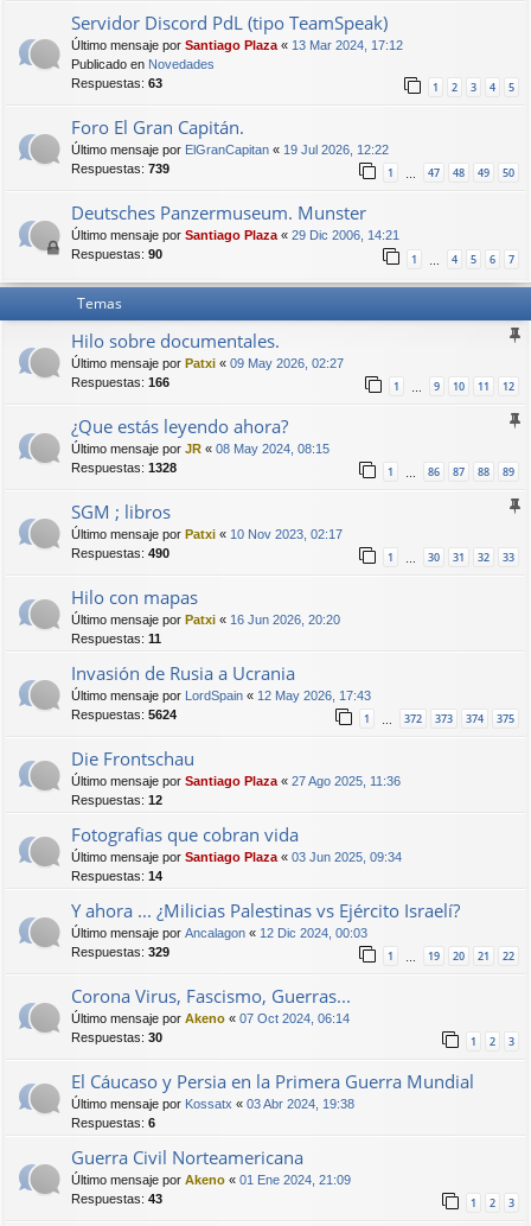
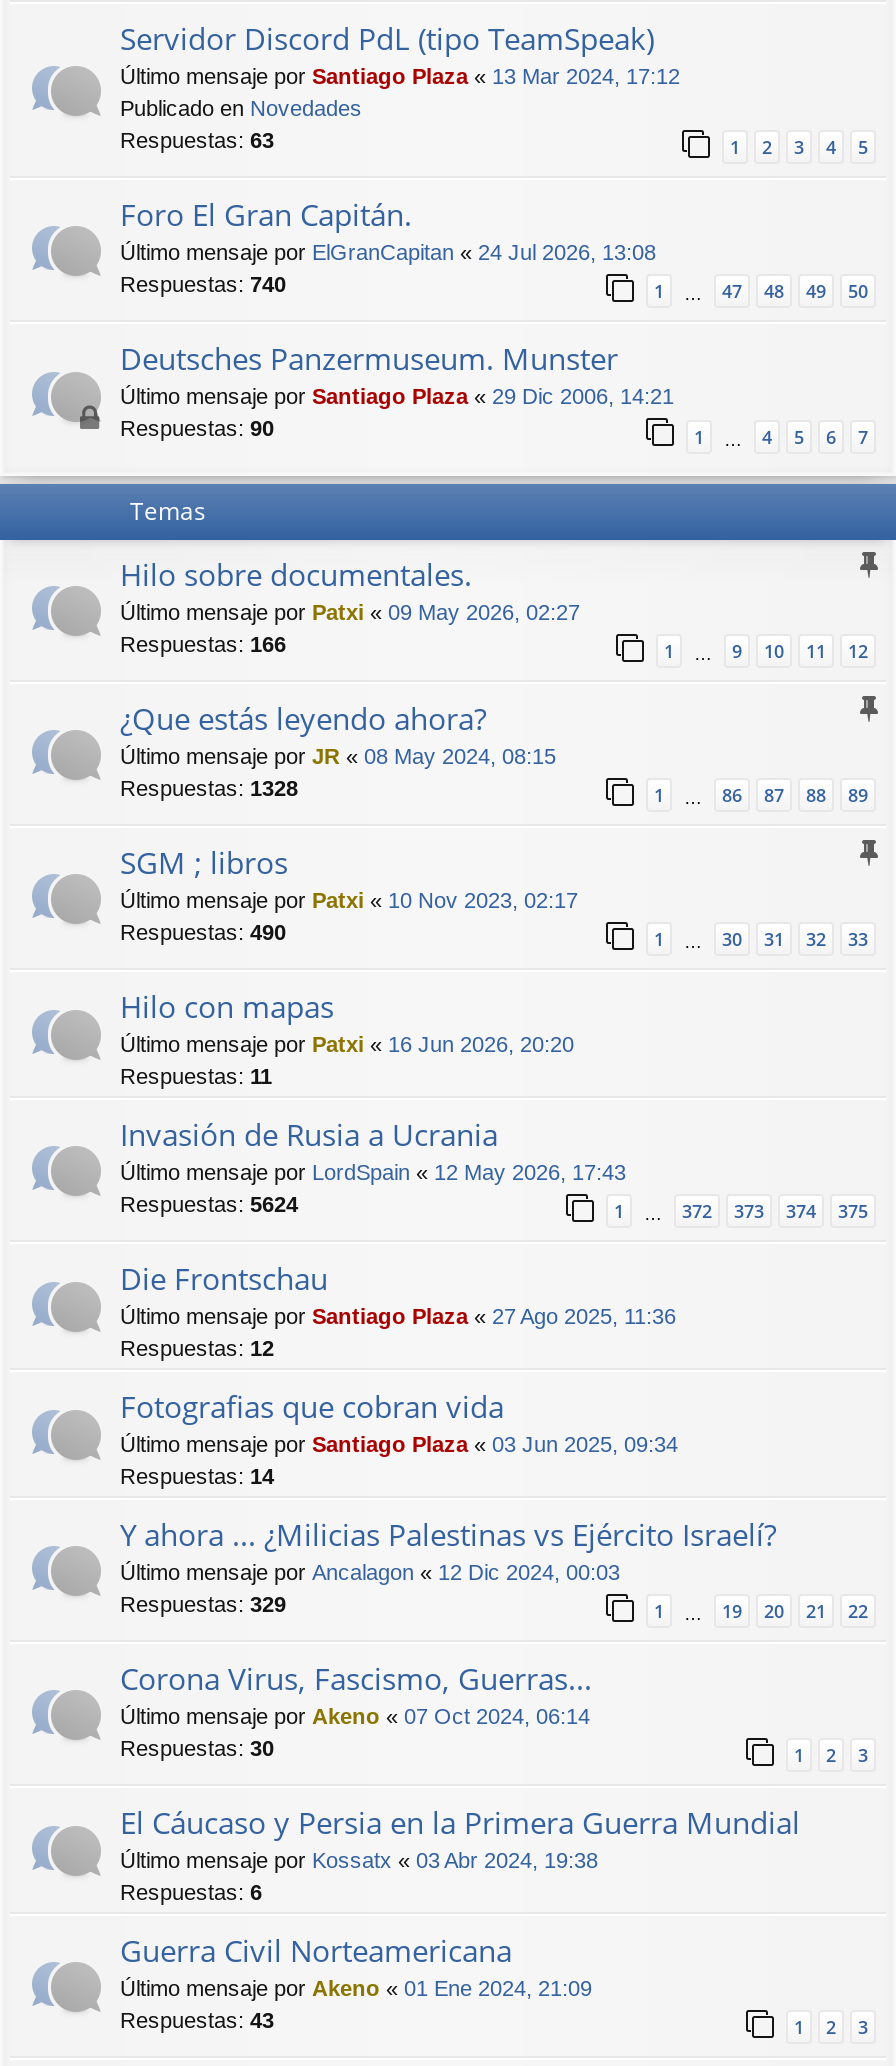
- Último mensaje por ElGranCapitan «19 Jul 2026, 12:22
+ Último mensaje por ElGranCapitan «24 Jul 2026, 13:08

- Respuestas: 739
+ Respuestas: 740
